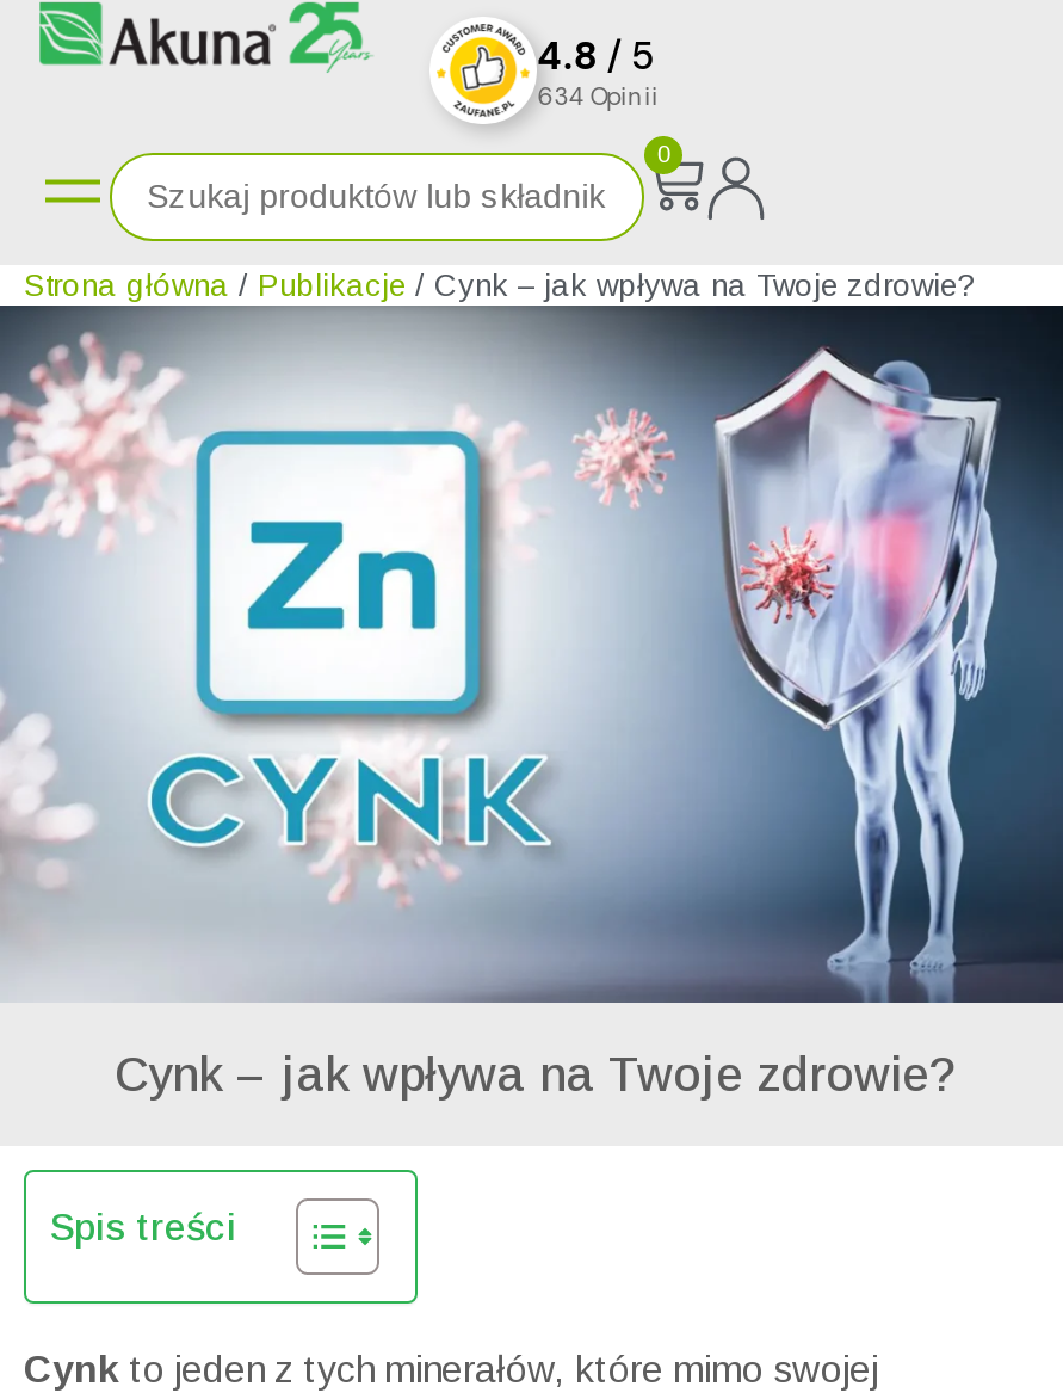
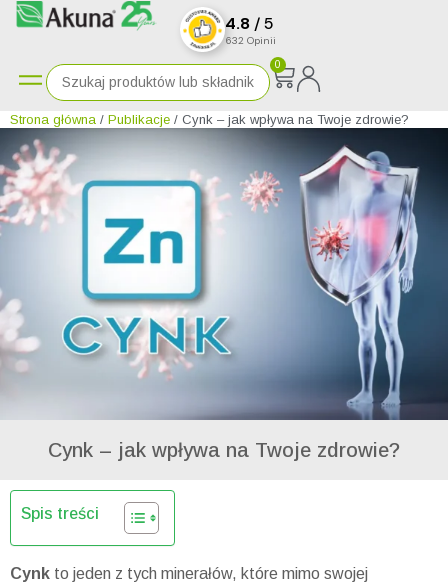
- 634 opinii
+ 632 opinii
